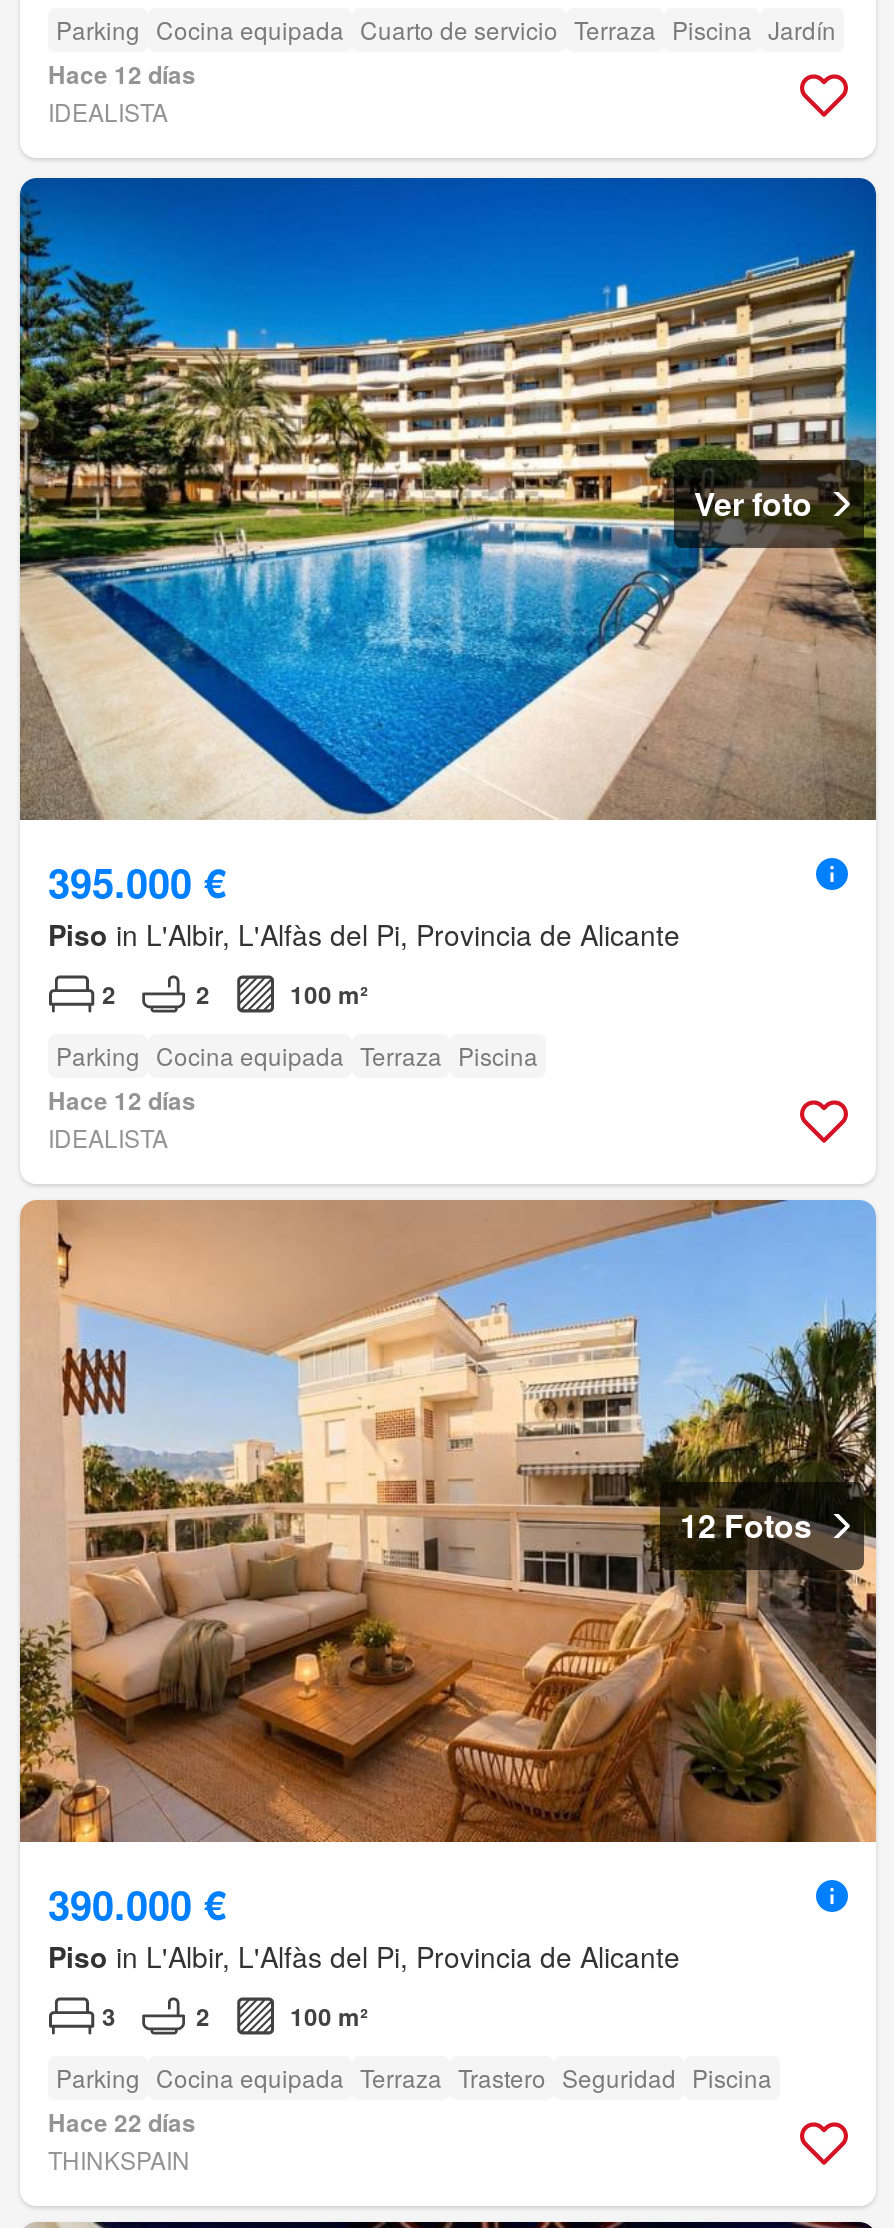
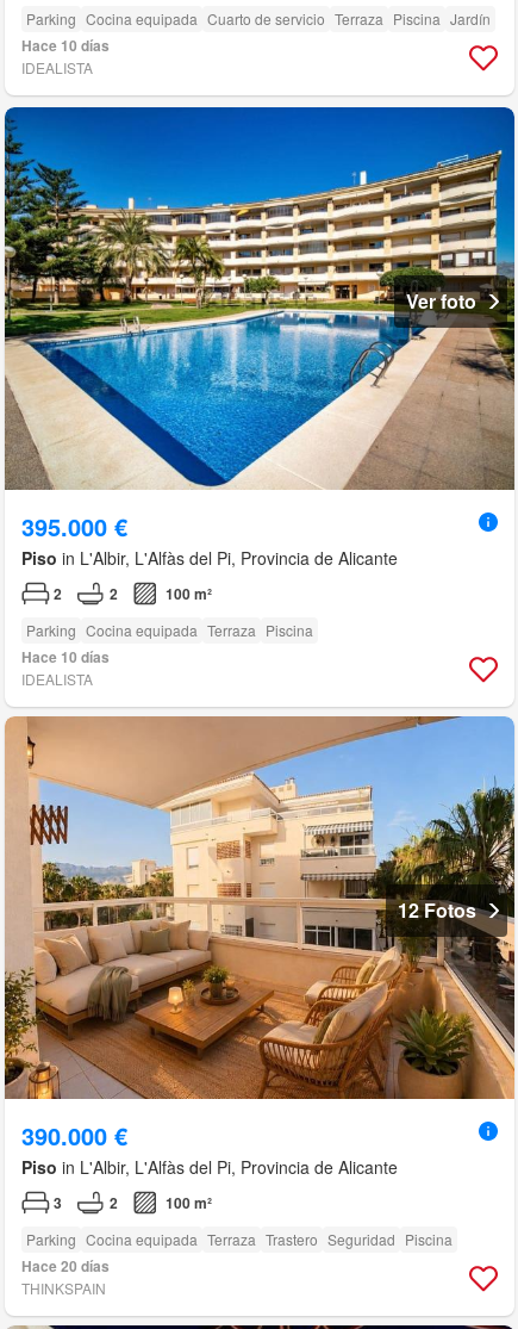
- Hace 12 días
+ Hace 10 días

- Hace 12 días
+ Hace 10 días

- Hace 22 días
+ Hace 20 días
